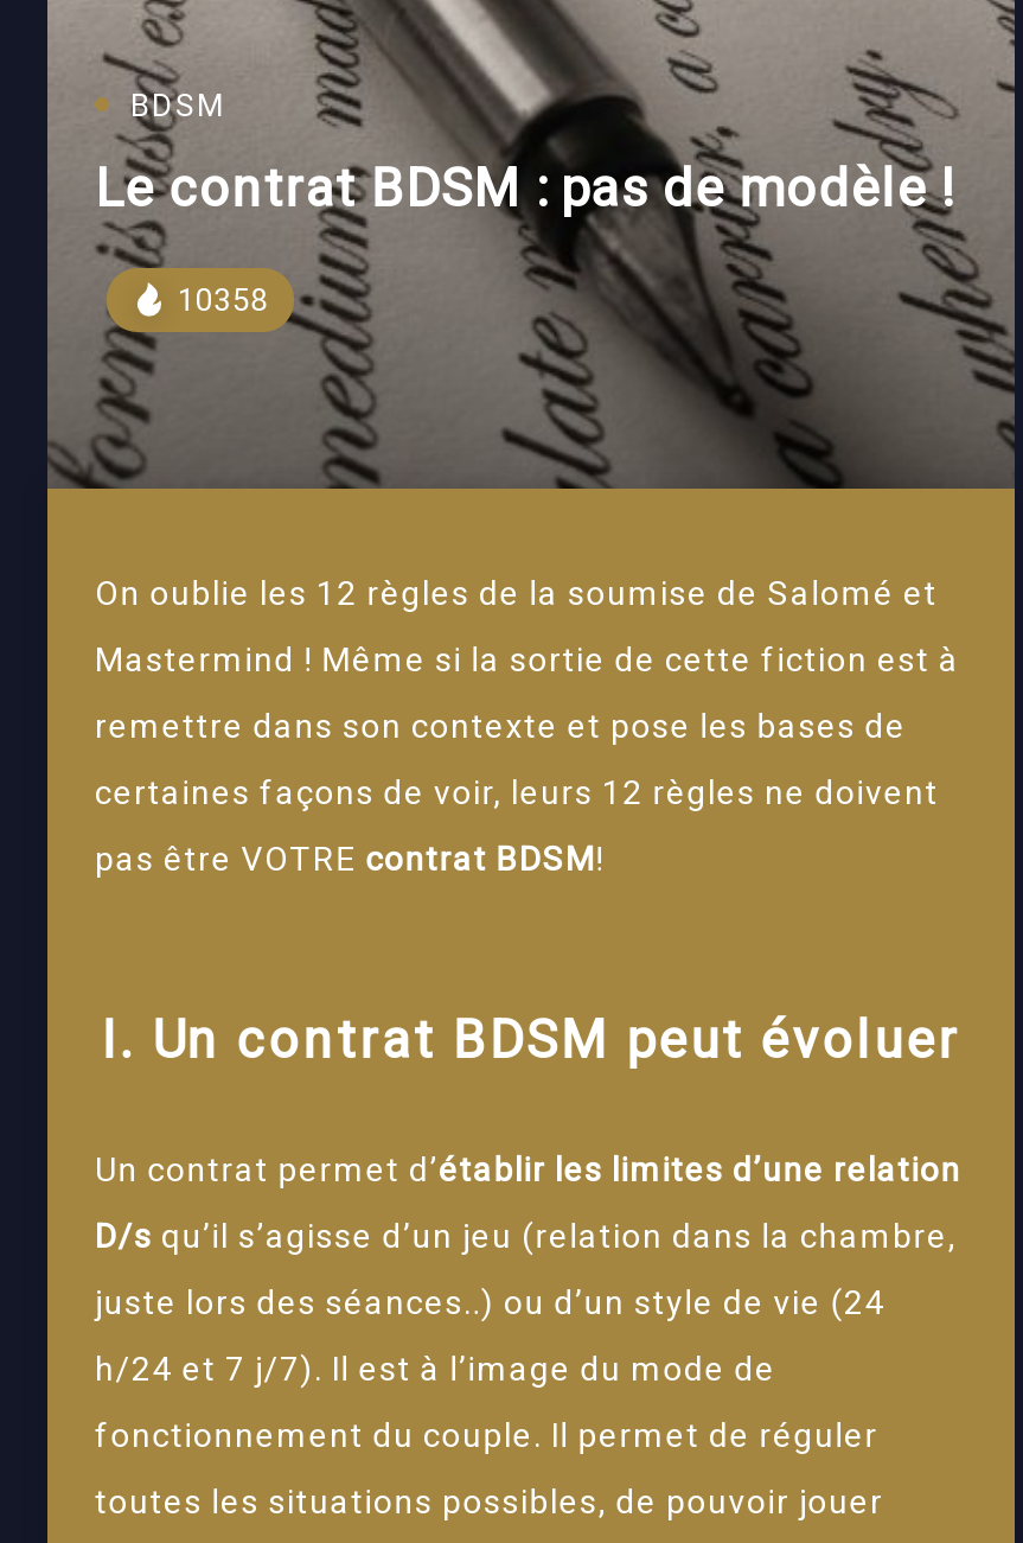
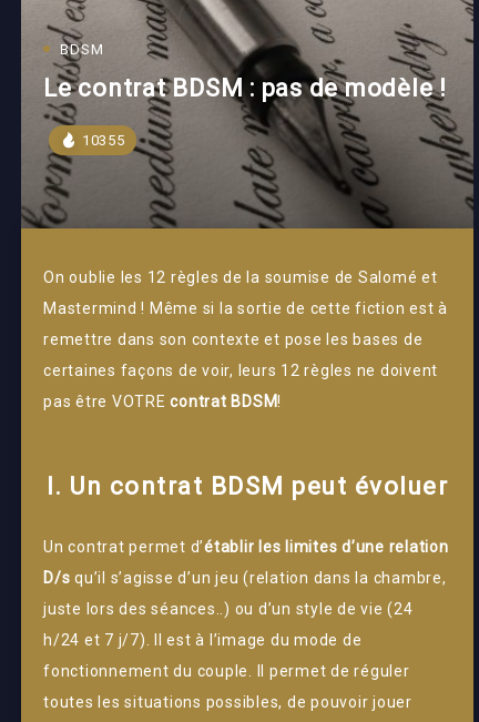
- 10358
+ 10355
